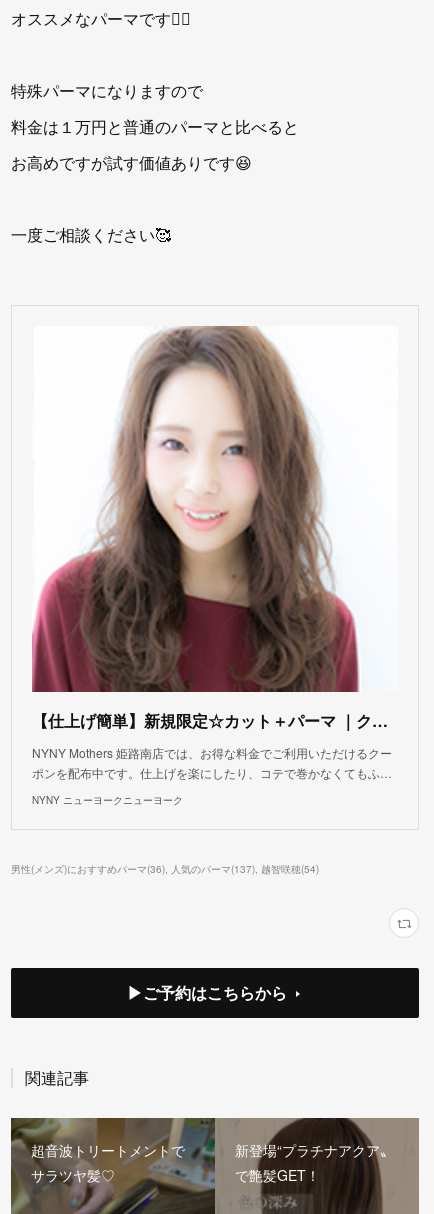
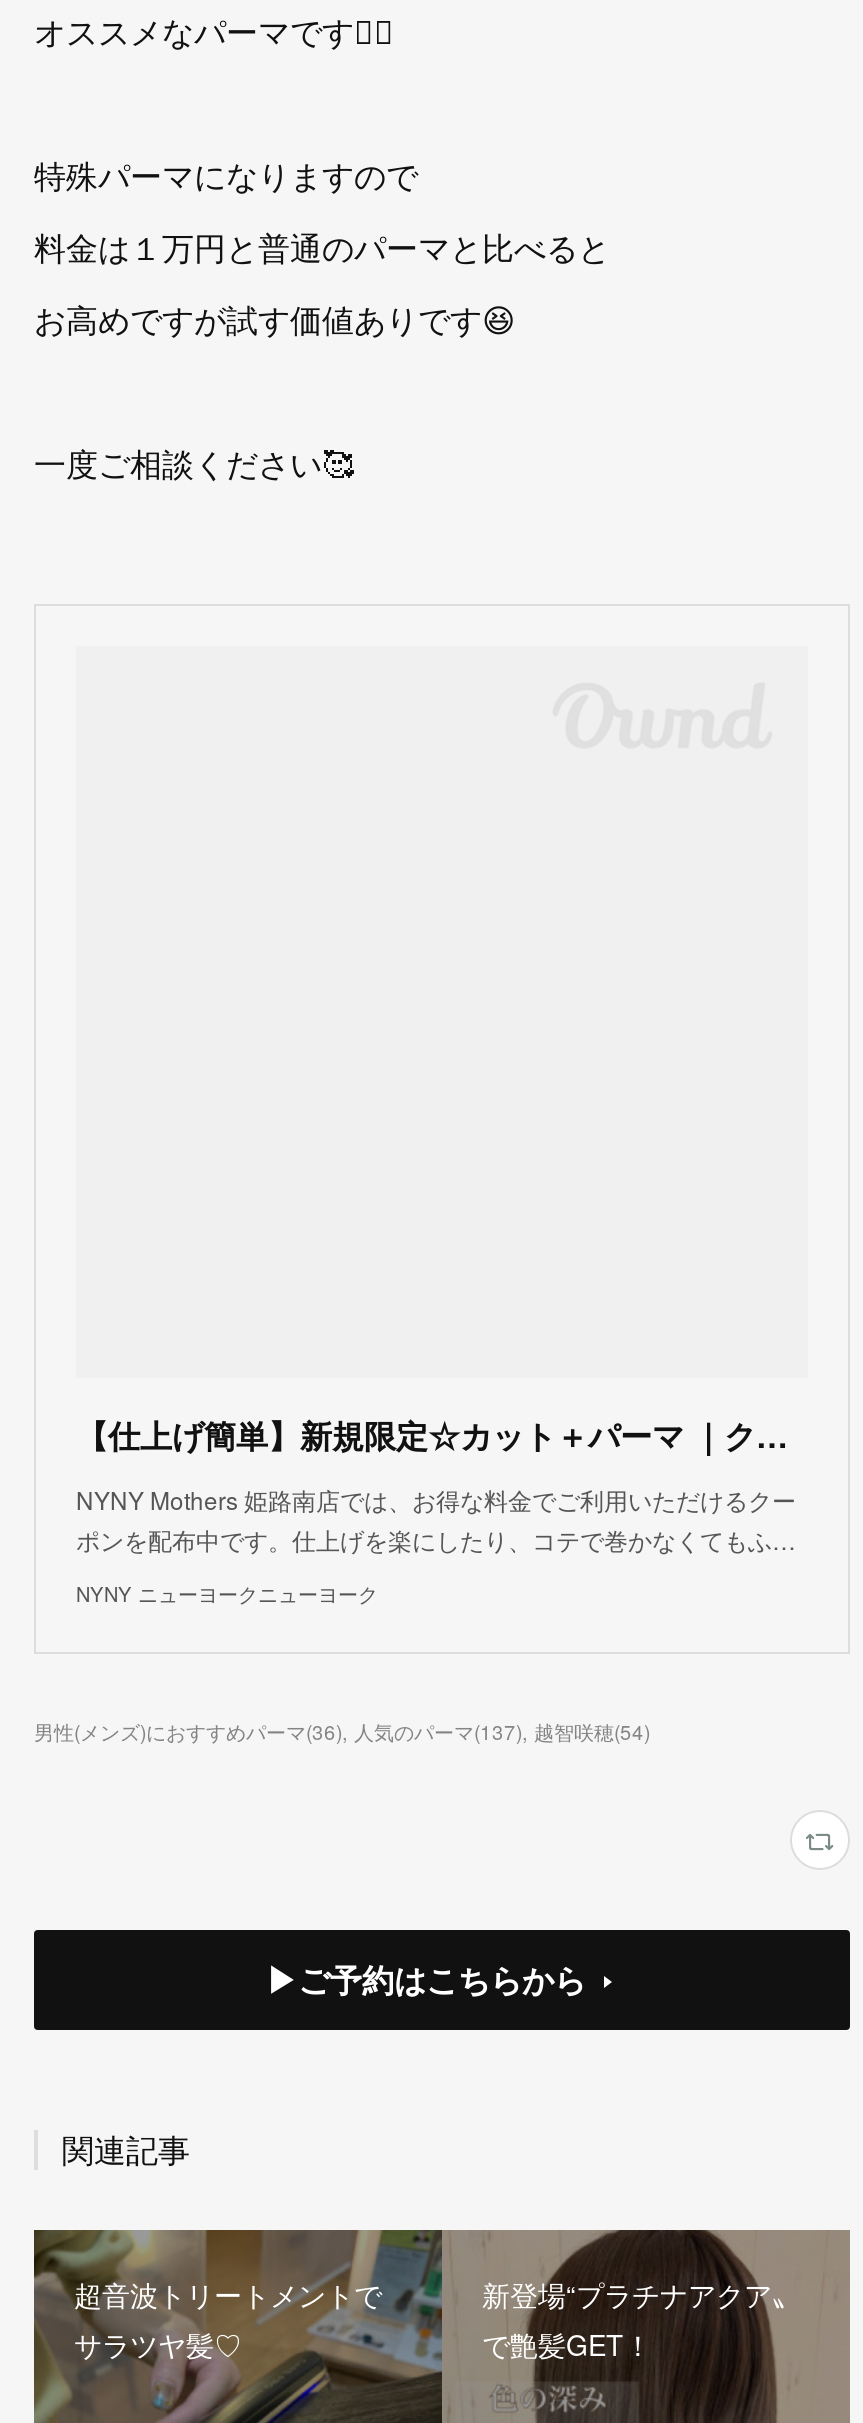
- [image]
